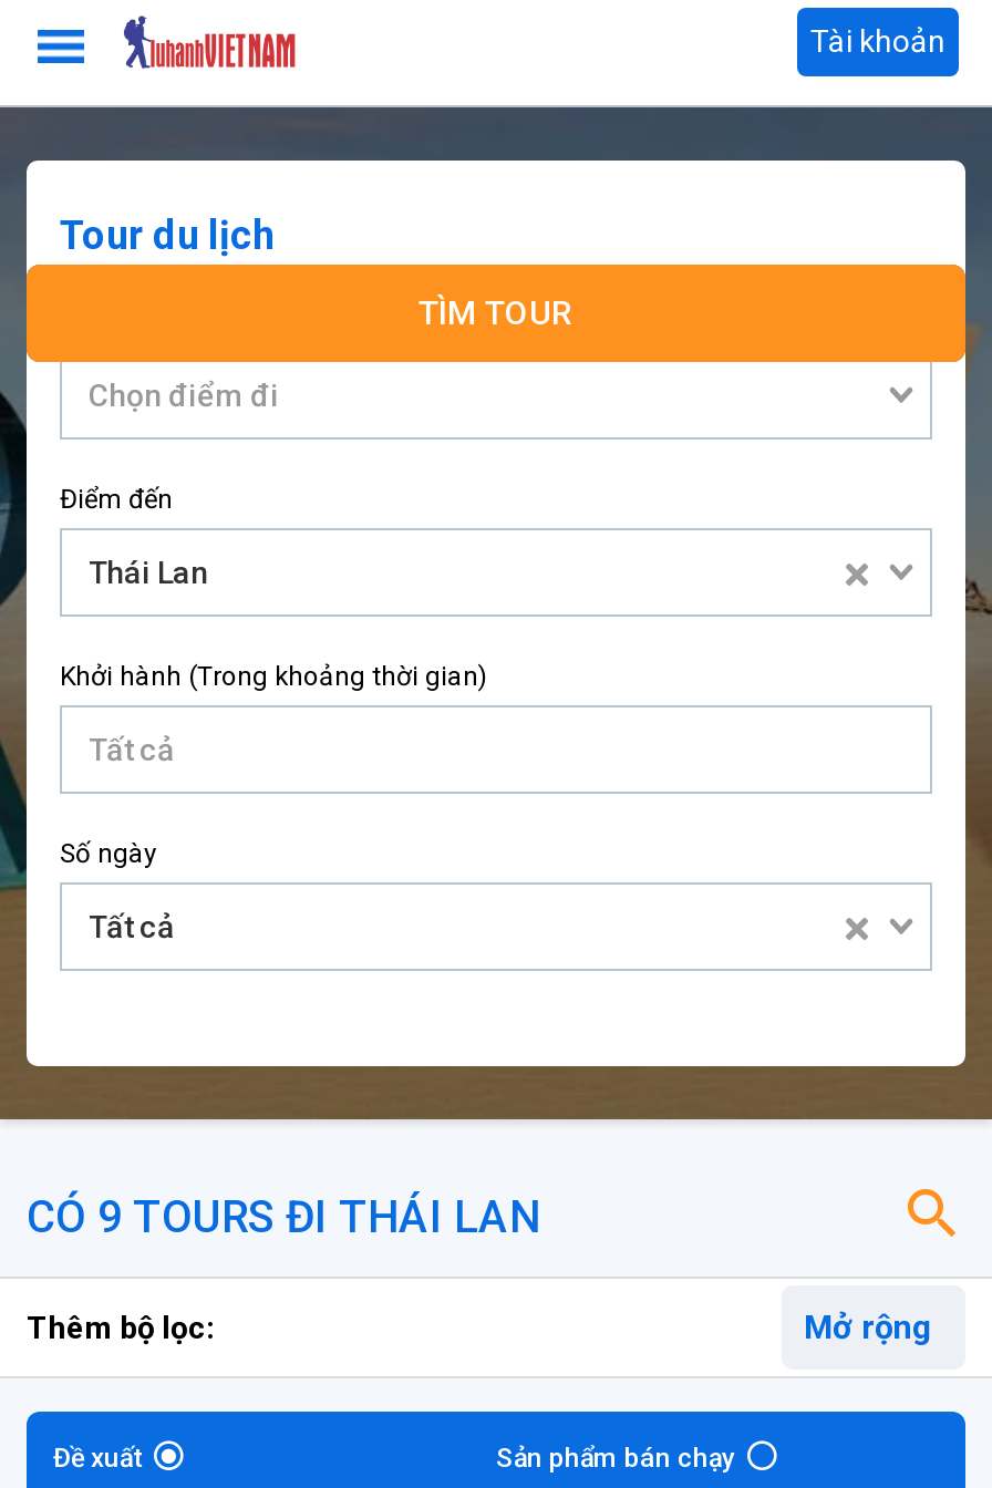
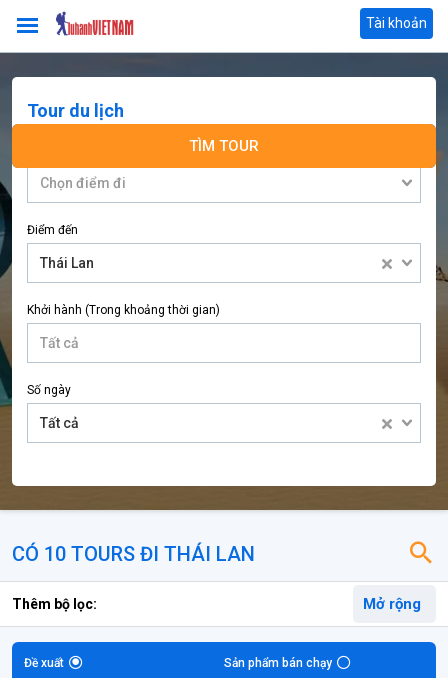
- CÓ 9 TOURS ĐI THÁI LAN
+ CÓ 10 TOURS ĐI THÁI LAN
